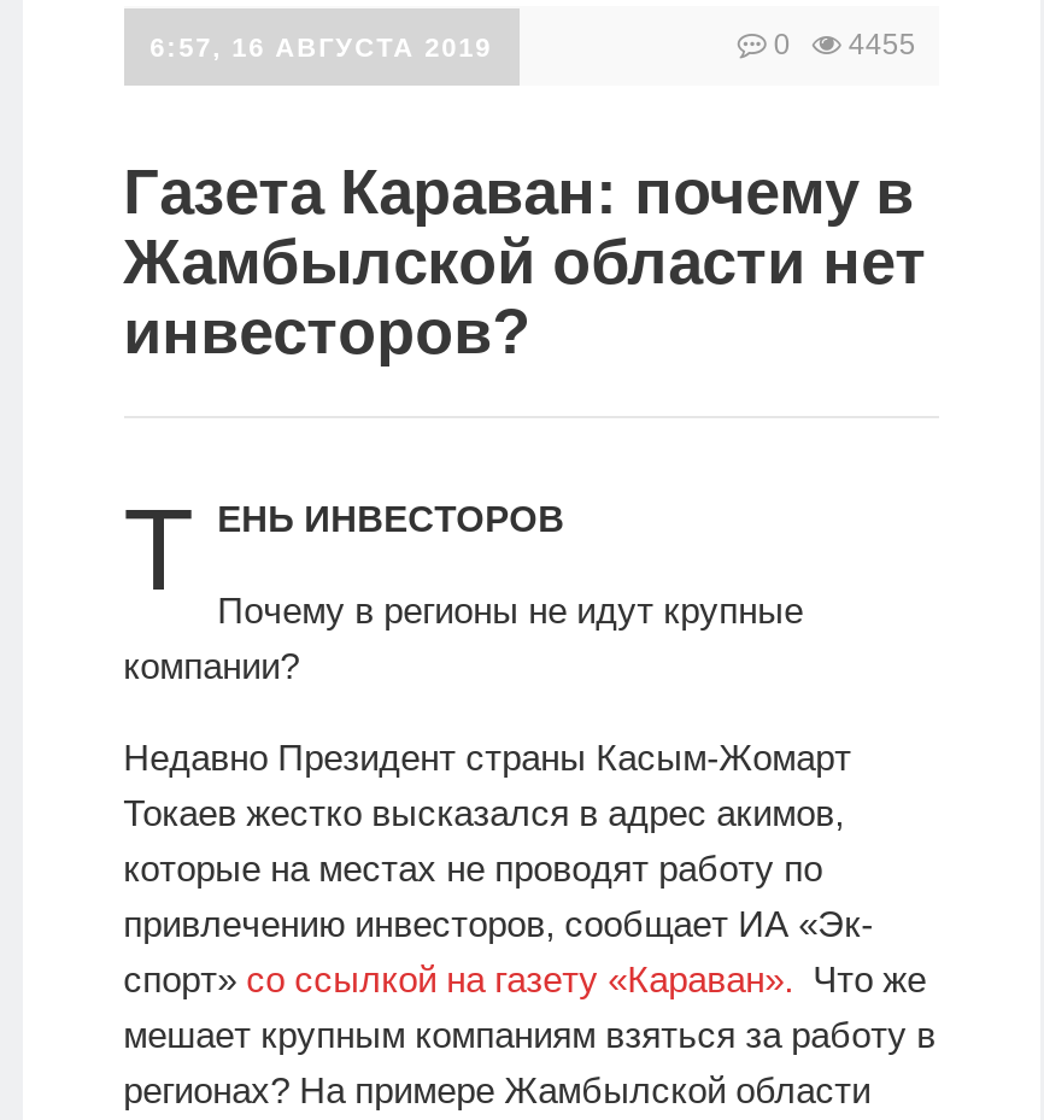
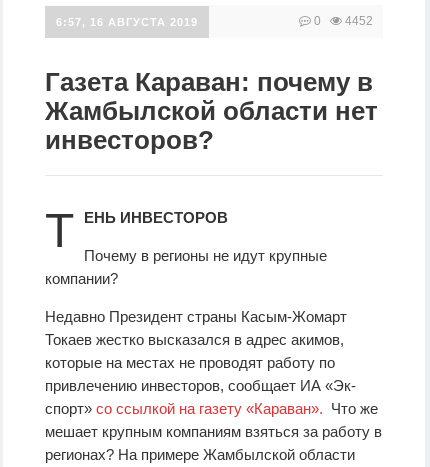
- 0 4455
+ 0 4452
